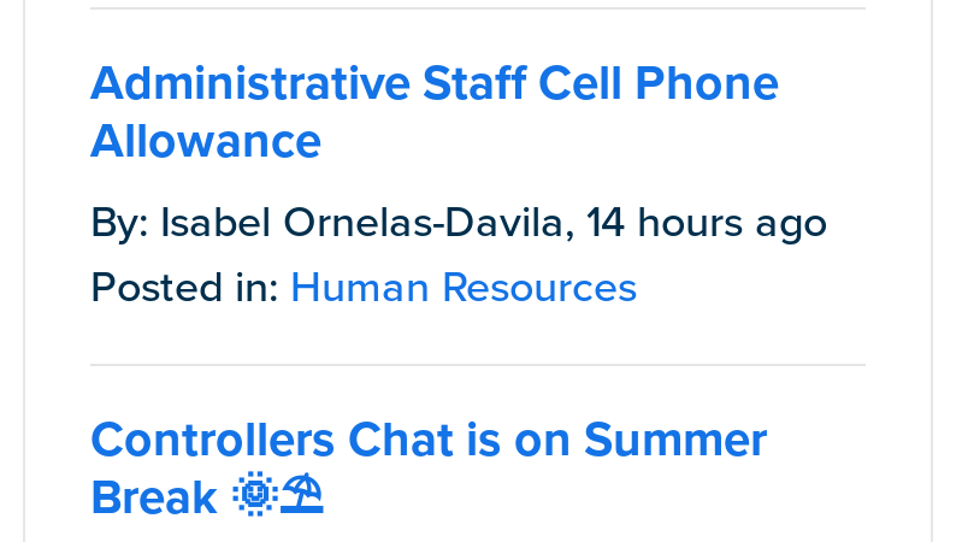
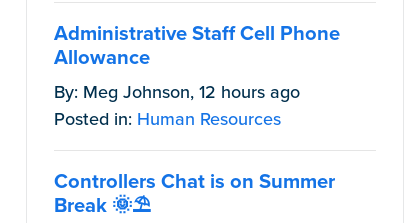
- By: Isabel Ornelas-Davila, 14 hours ago
+ By: Meg Johnson, 12 hours ago
